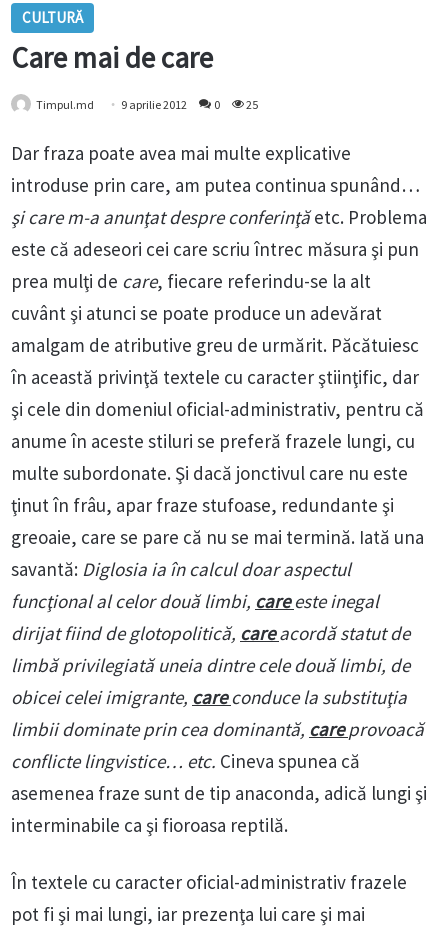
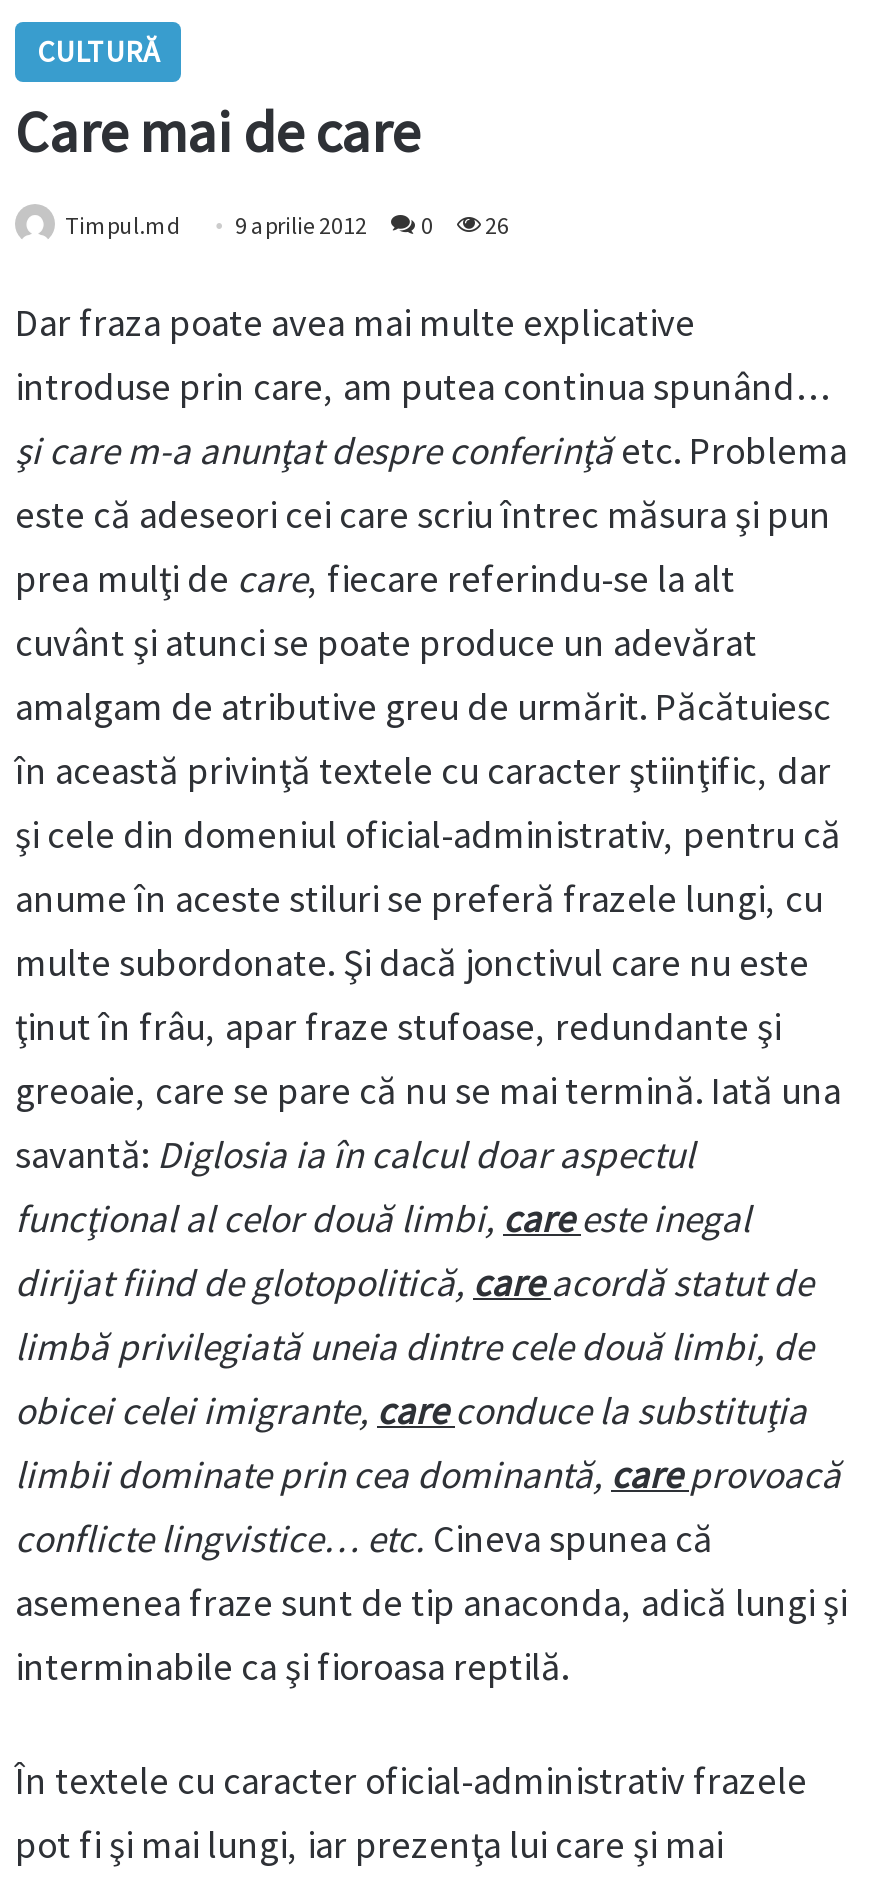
- Timpul.md 9 aprilie 2012 0 25
+ Timpul.md 9 aprilie 2012 0 26
